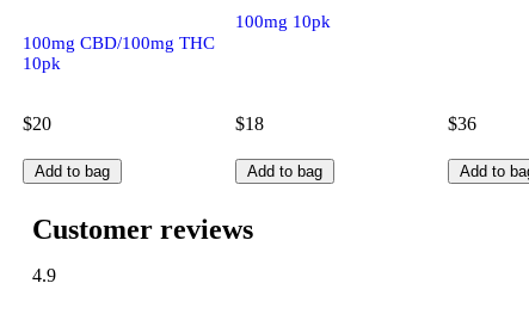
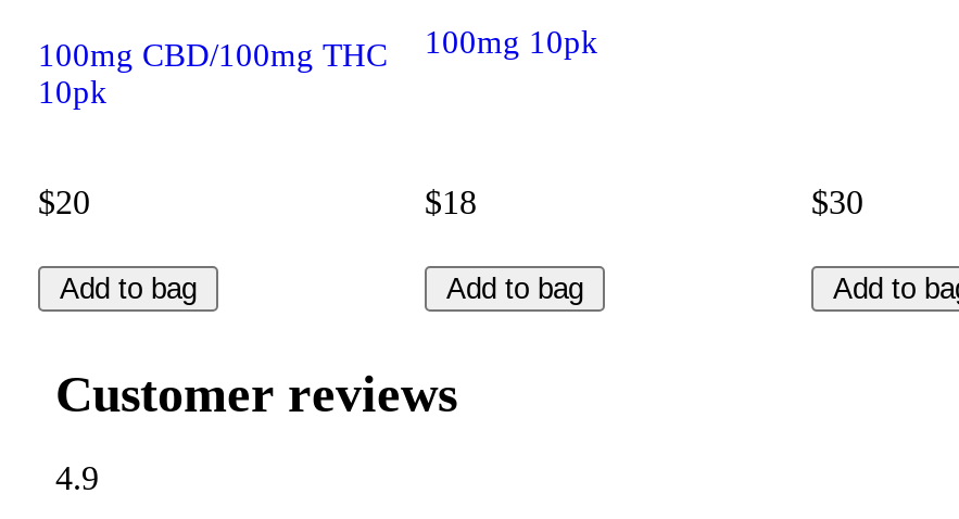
- $36
+ $30
